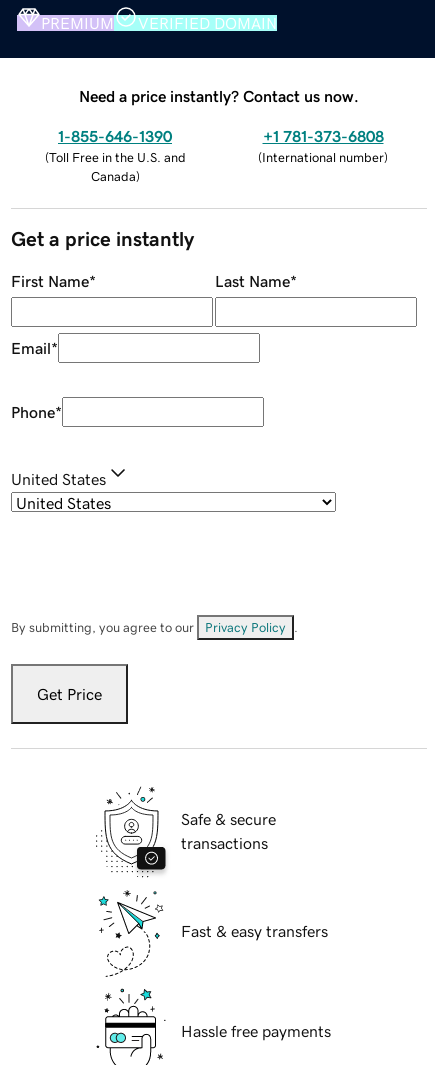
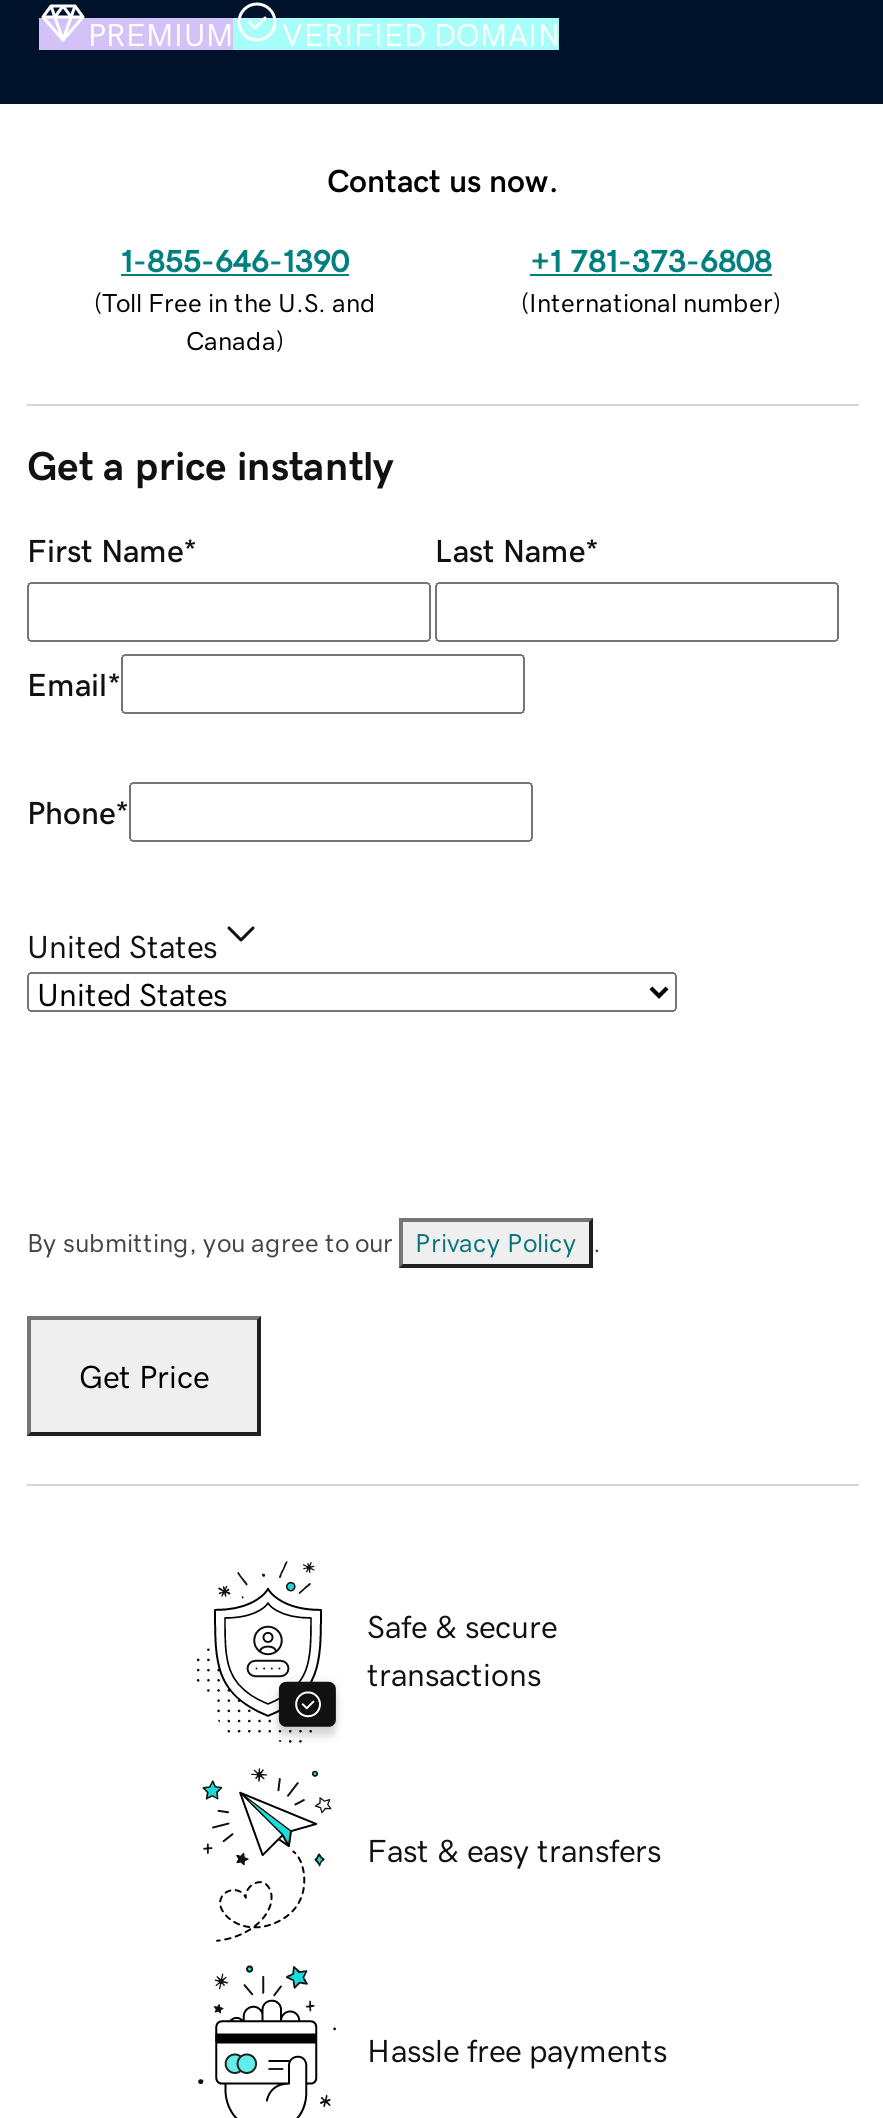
- Need a price instantly? Contact us now.
+ Contact us now.
